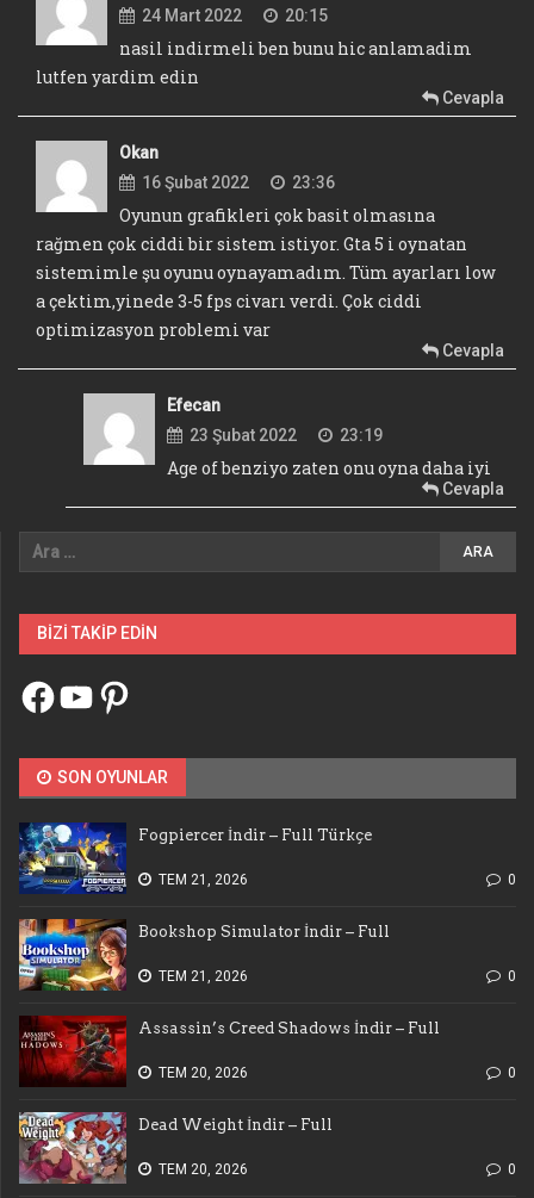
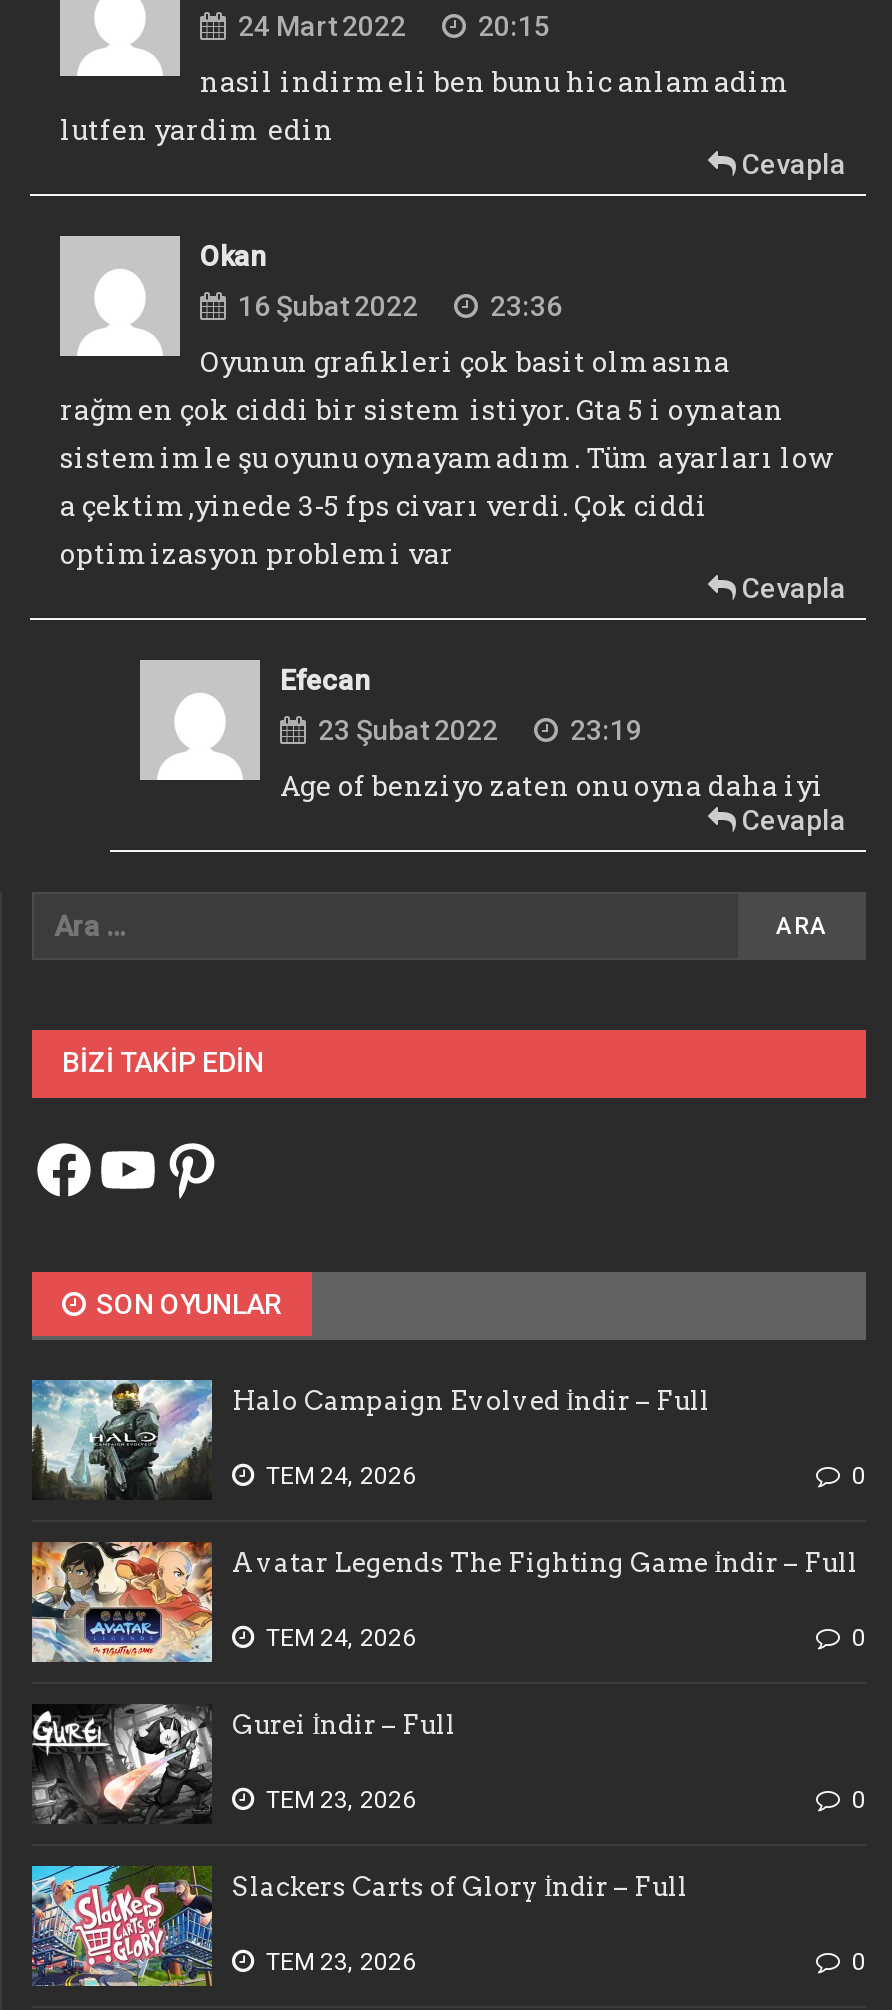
- [image]
- Fogpiercer İndir – Full Türkçe
+ [image]
+ Halo Campaign Evolved İndir – Full

- TEM 21, 2026
+ TEM 24, 2026

- [image]
- Bookshop Simulator İndir – Full
+ [image]
+ Avatar Legends The Fighting Game İndir – Full

- TEM 21, 2026
+ TEM 24, 2026

- [image]
- Assassin’s Creed Shadows İndir – Full
+ [image]
+ Gurei İndir – Full

- TEM 20, 2026
+ TEM 23, 2026

- [image]
- Dead Weight İndir – Full
+ [image]
+ Slackers Carts of Glory İndir – Full

- TEM 20, 2026
+ TEM 23, 2026
